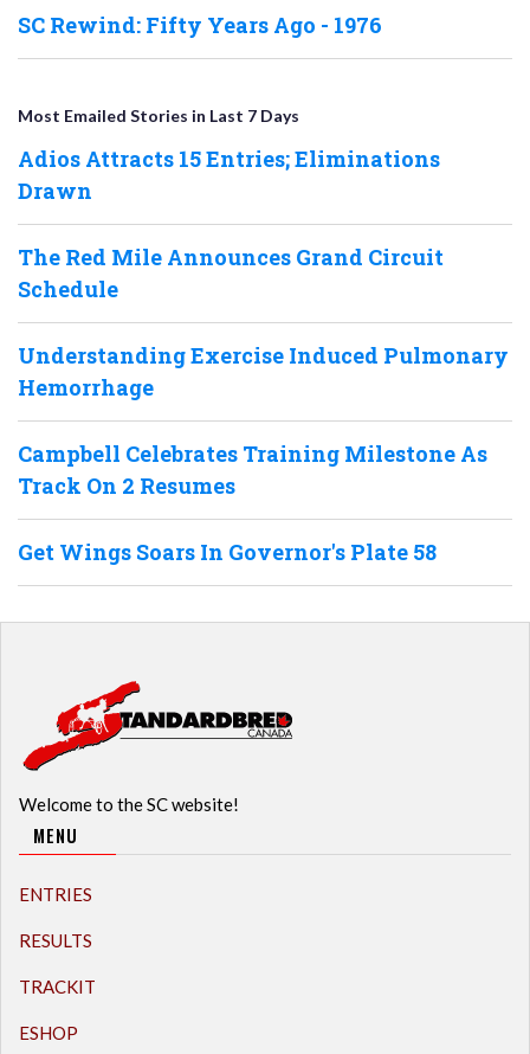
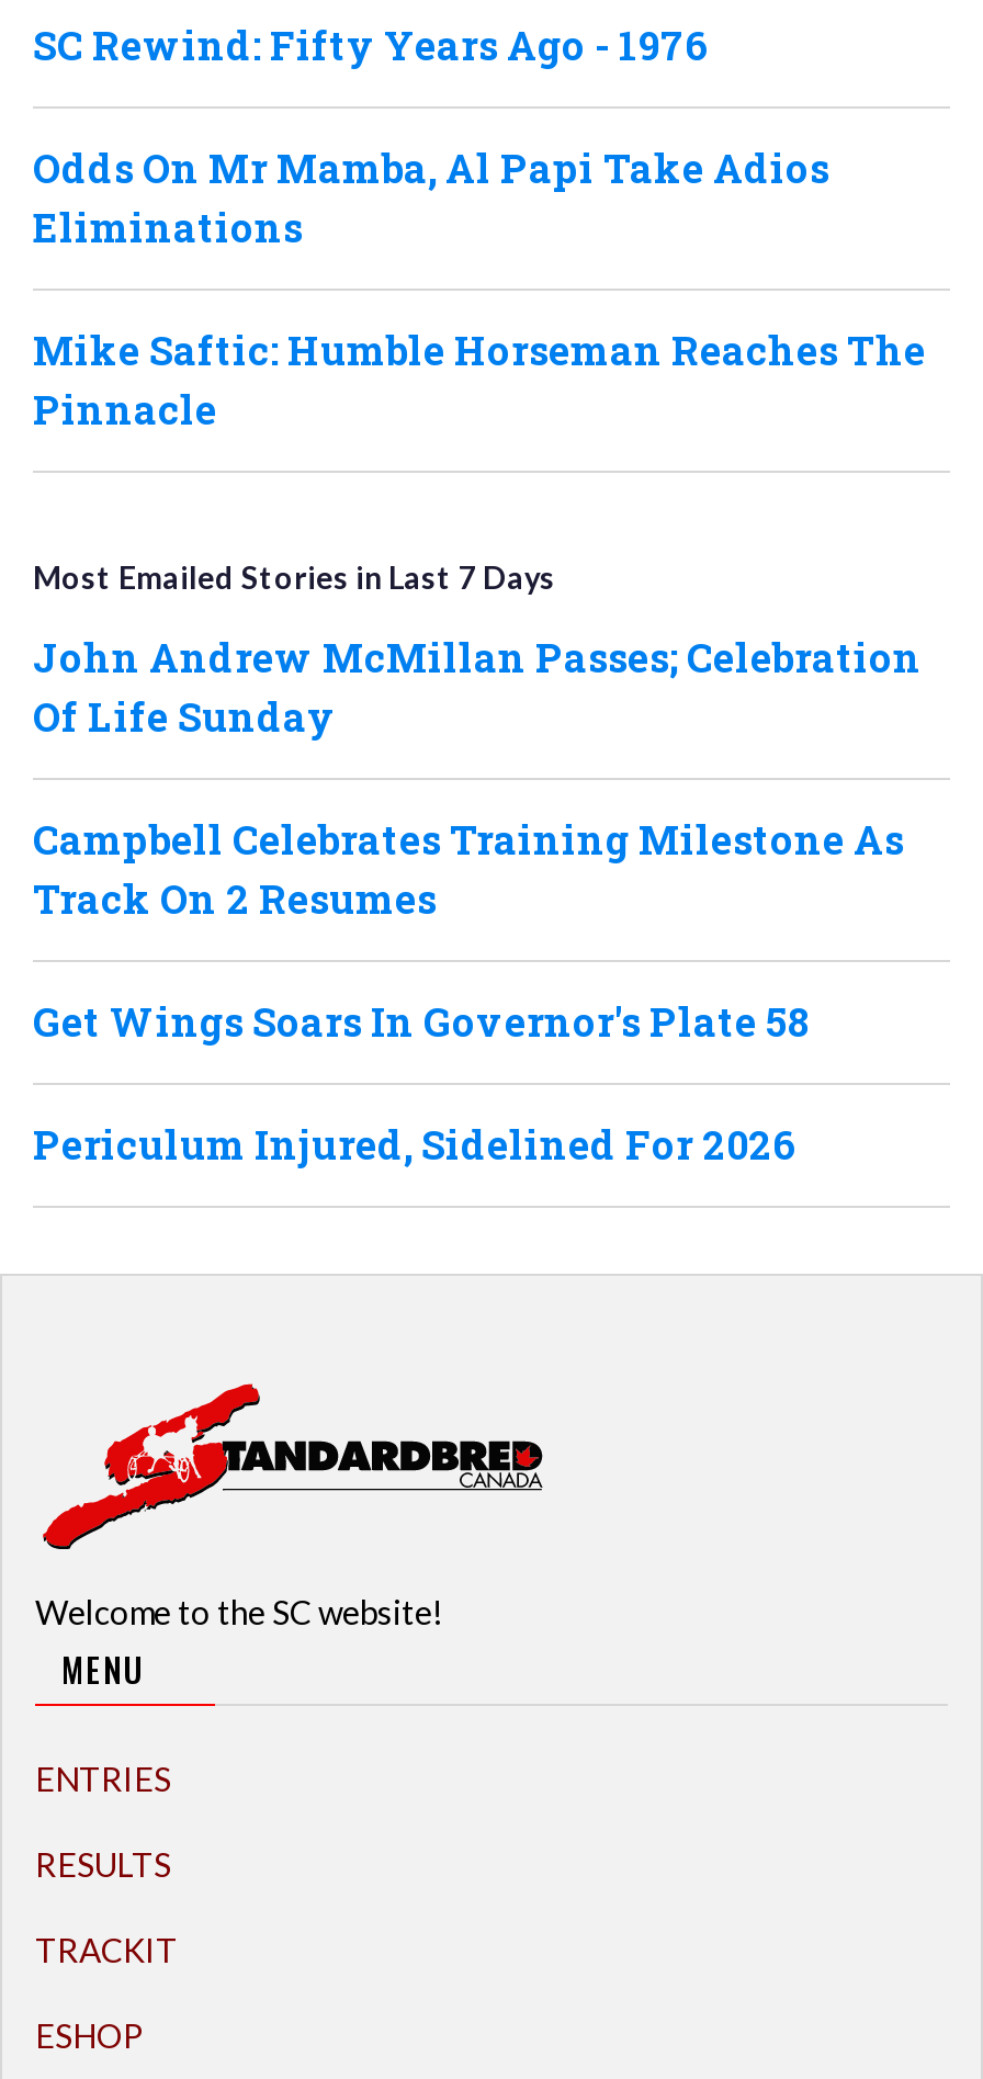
+ Odds On Mr Mamba, Al Papi Take Adios
+ Eliminations
+ Mike Saftic: Humble Horseman Reaches The
+ Pinnacle

moved down: Most Emailed Stories in Last 7 Days

- Adios Attracts 15 Entries; Eliminations
- Drawn
- The Red Mile Announces Grand Circuit
- Schedule
- Understanding Exercise Induced Pulmonary
- Hemorrhage
+ John Andrew McMillan Passes; Celebration
+ Of Life Sunday

+ Periculum Injured, Sidelined For 2026
